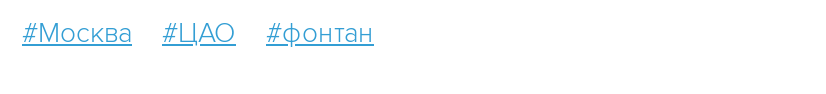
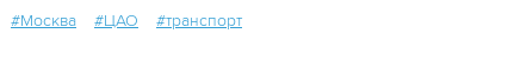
- #фонтан
+ #транспорт
